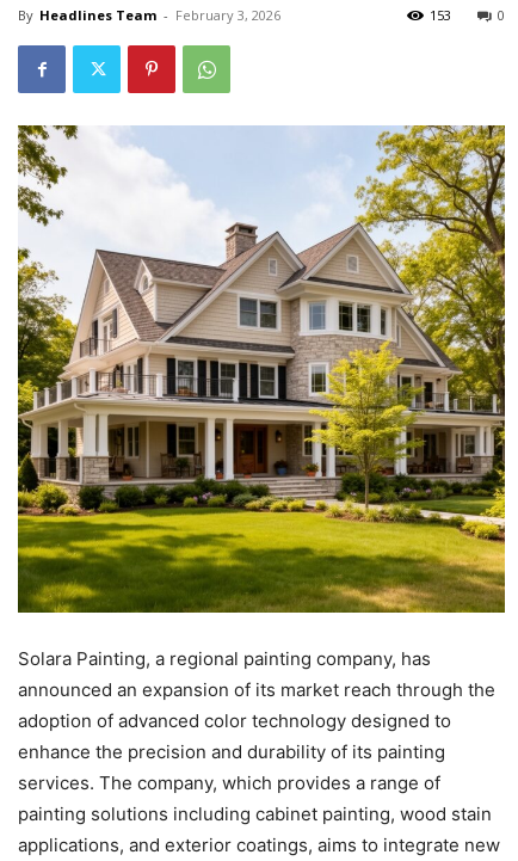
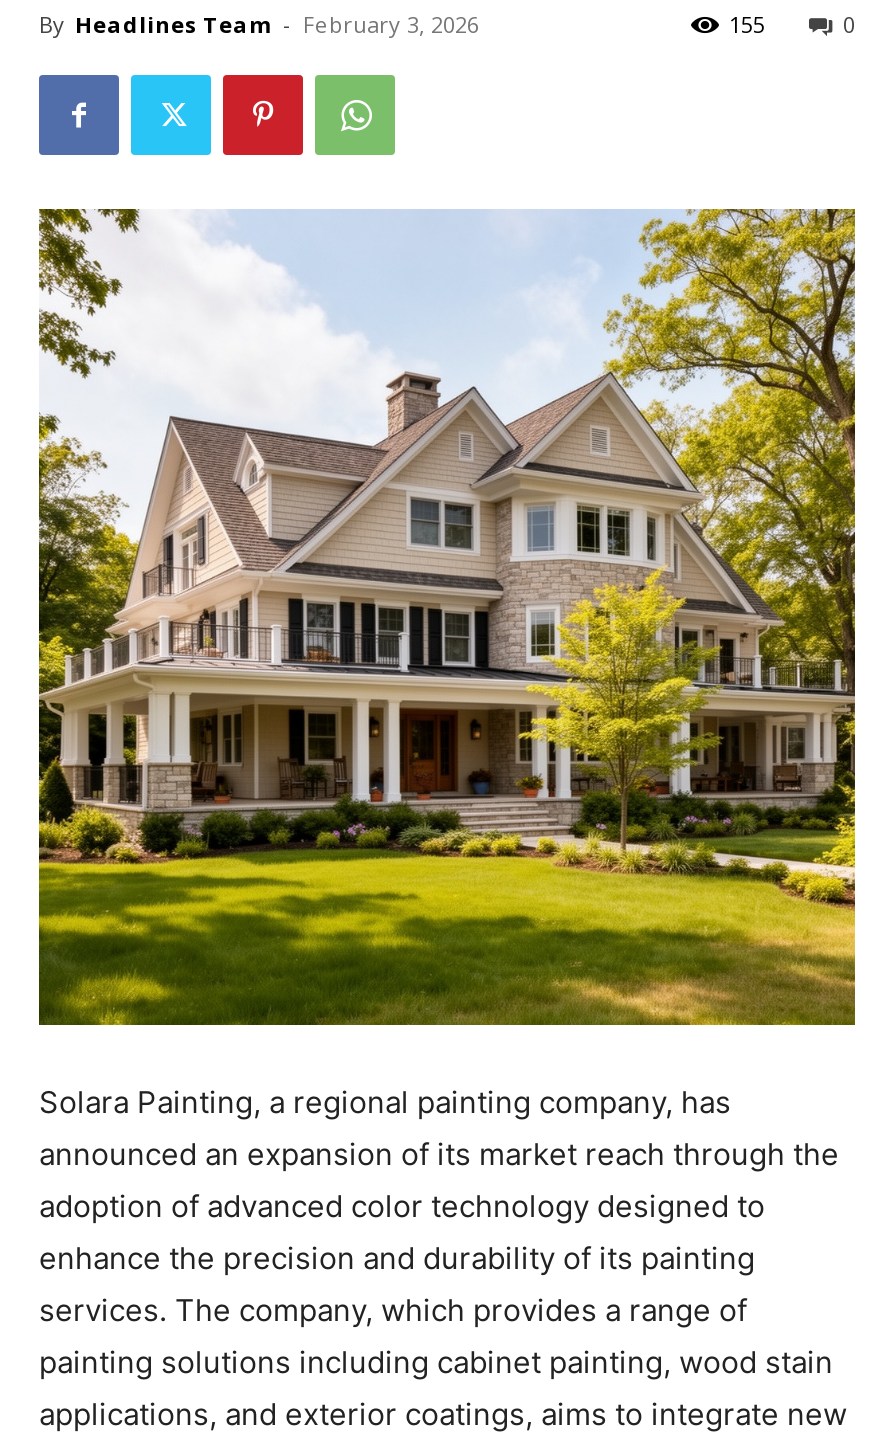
- 153
+ 155
